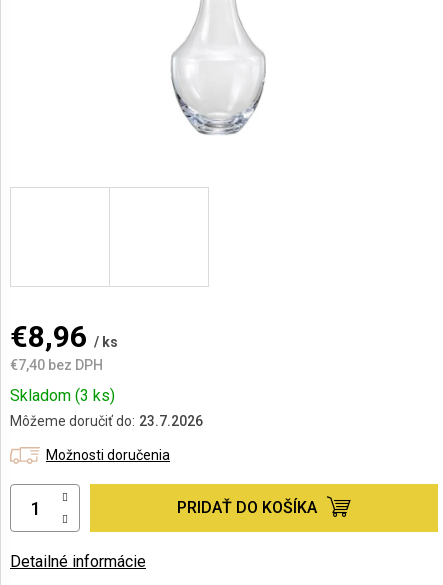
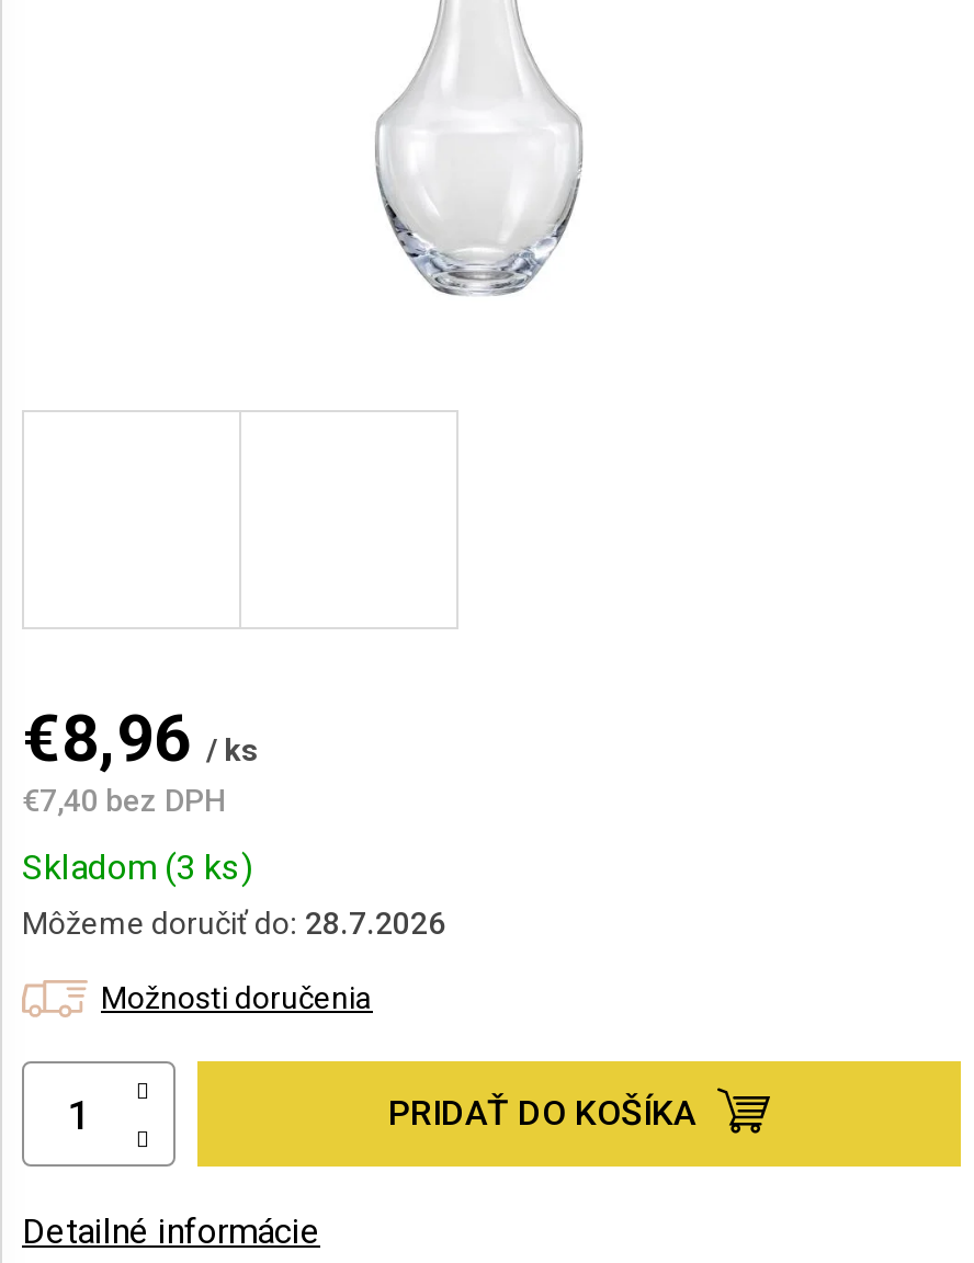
- Môžeme doručiť do: 23.7.2026
+ Môžeme doručiť do: 28.7.2026
